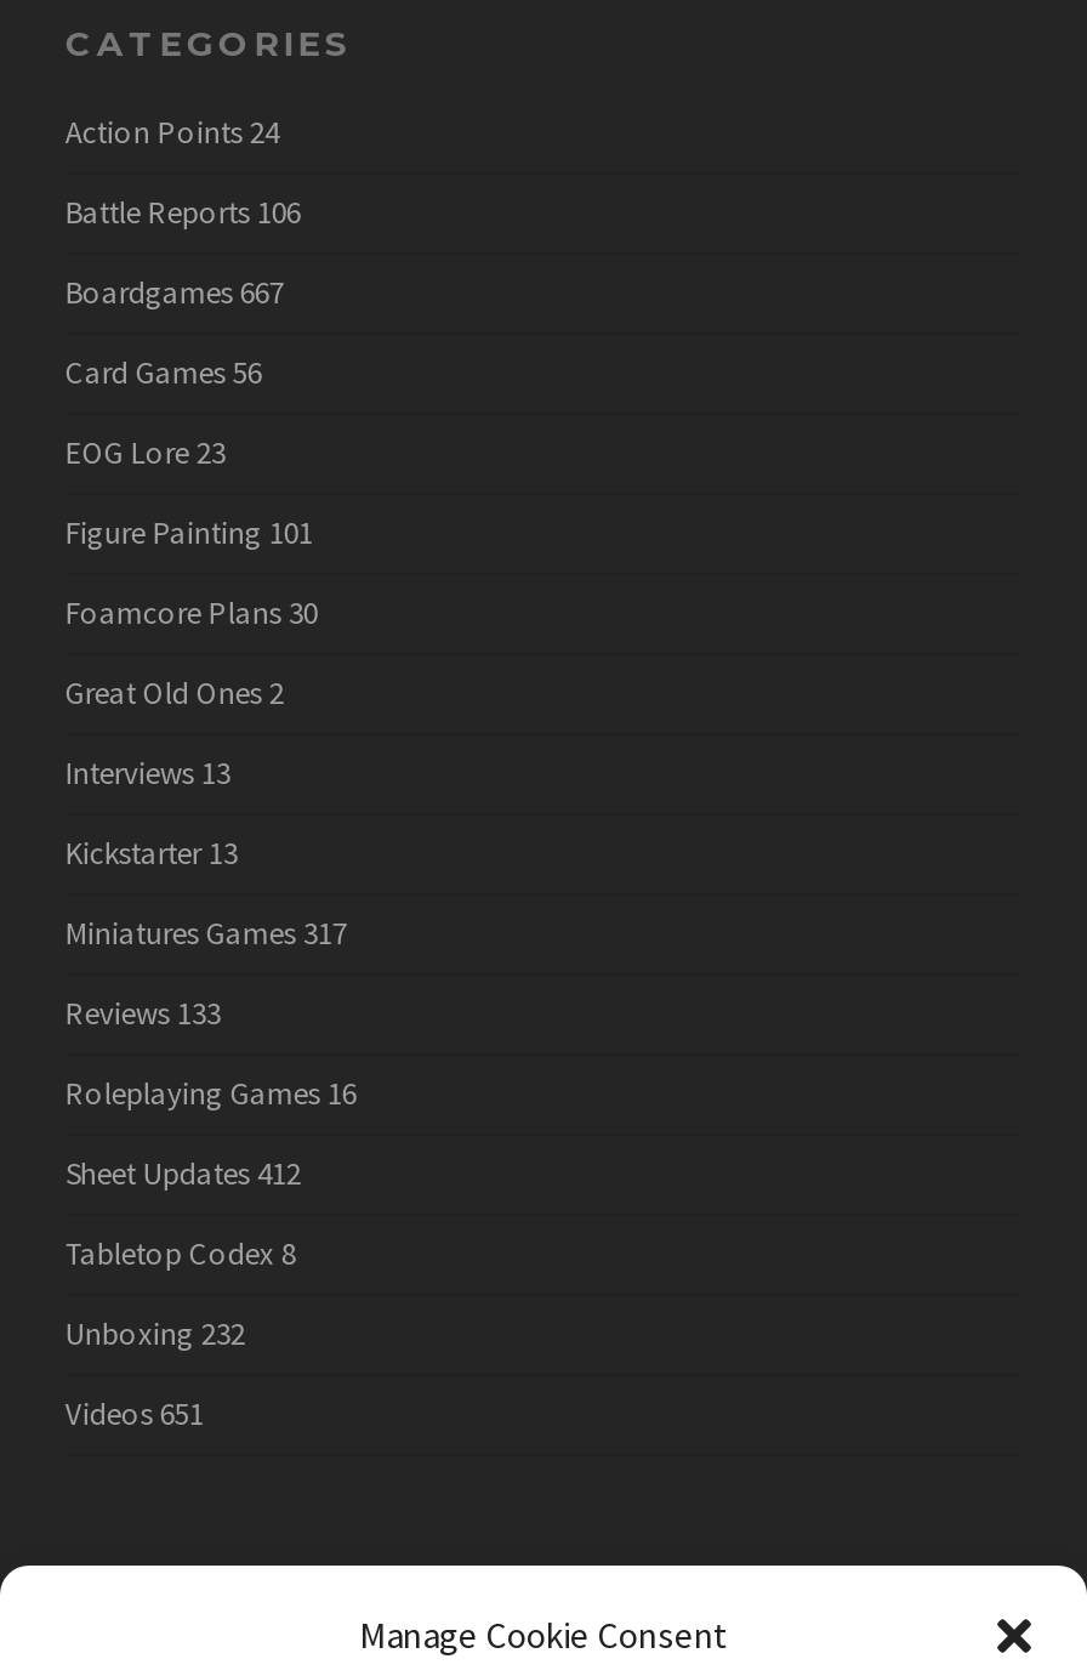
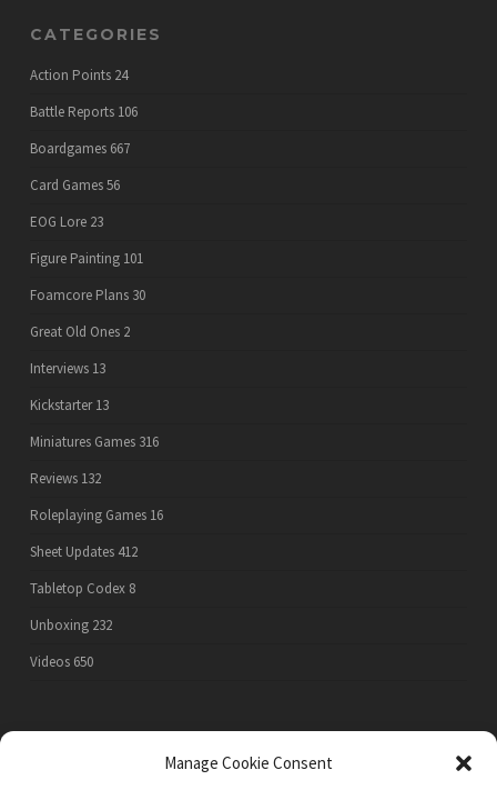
- Miniatures Games 317
+ Miniatures Games 316

- Reviews 133
+ Reviews 132

- Videos 651
+ Videos 650
